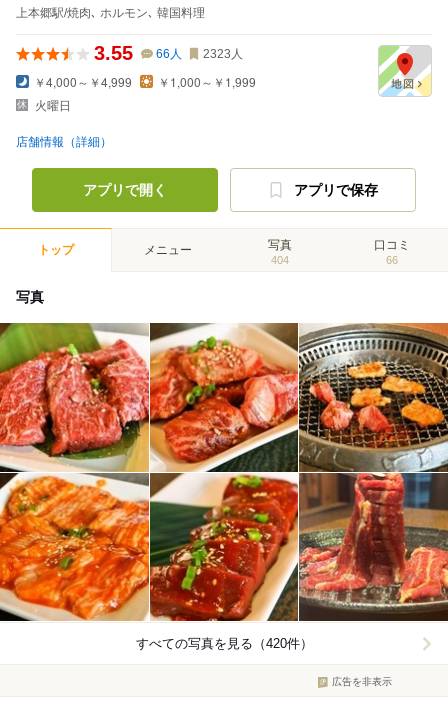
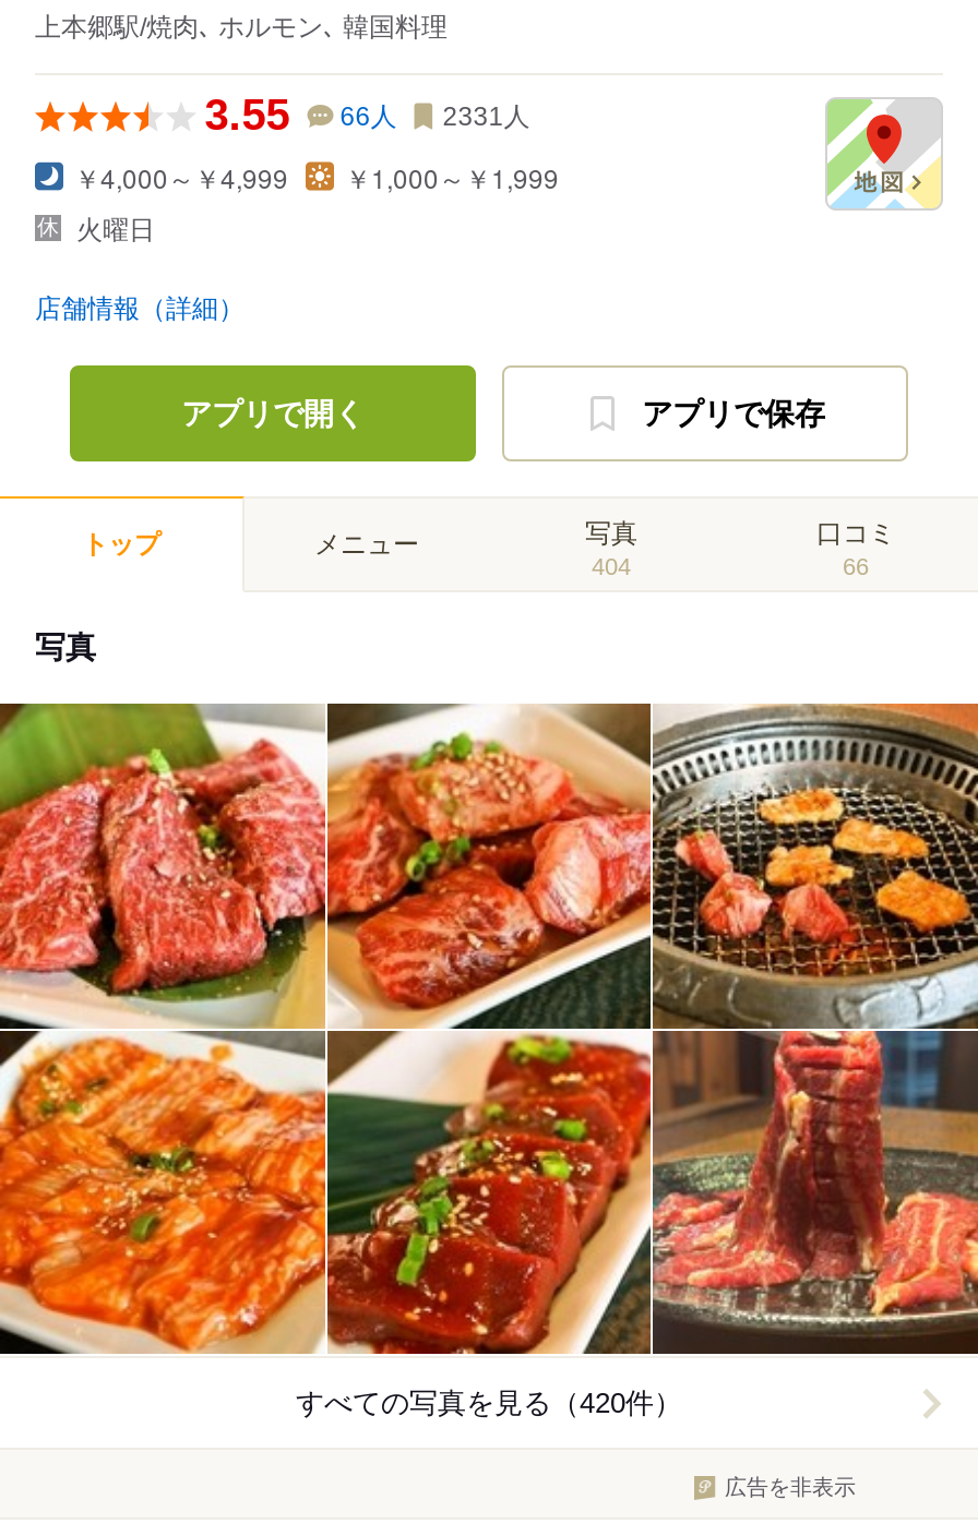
- 3.55 66人 2323人
+ 3.55 66人 2331人
